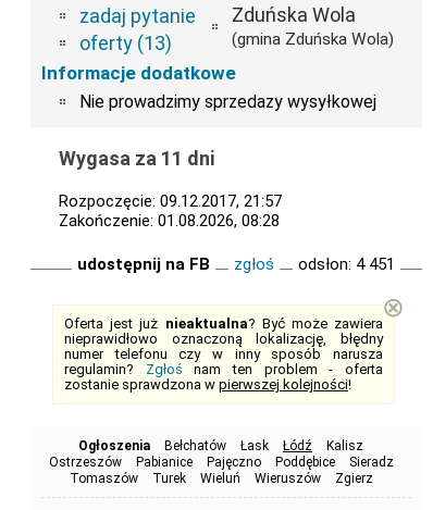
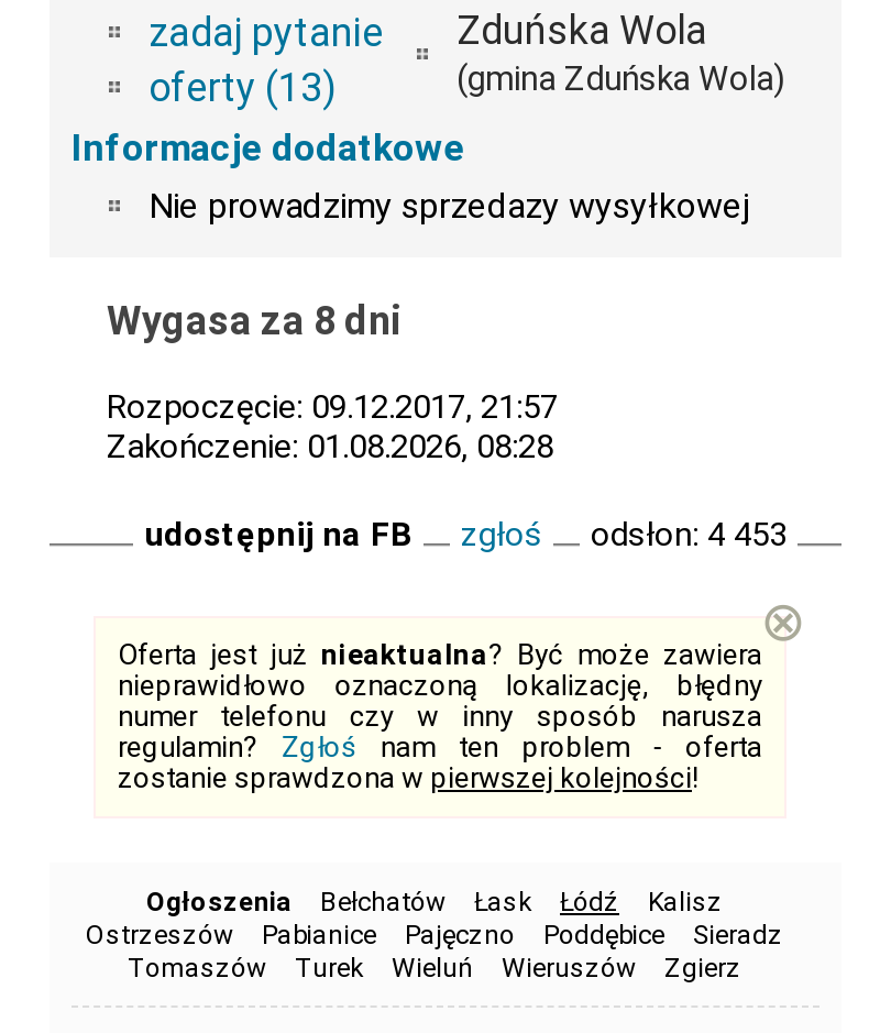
- Wygasa za 11 dni
+ Wygasa za 8 dni

- udostępnij na FB zgłoś odsłon: 4 451
+ udostępnij na FB zgłoś odsłon: 4 453
